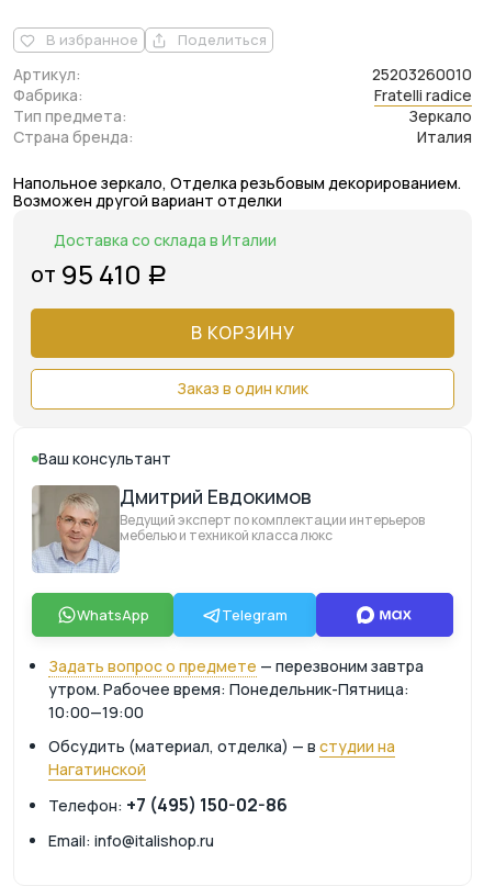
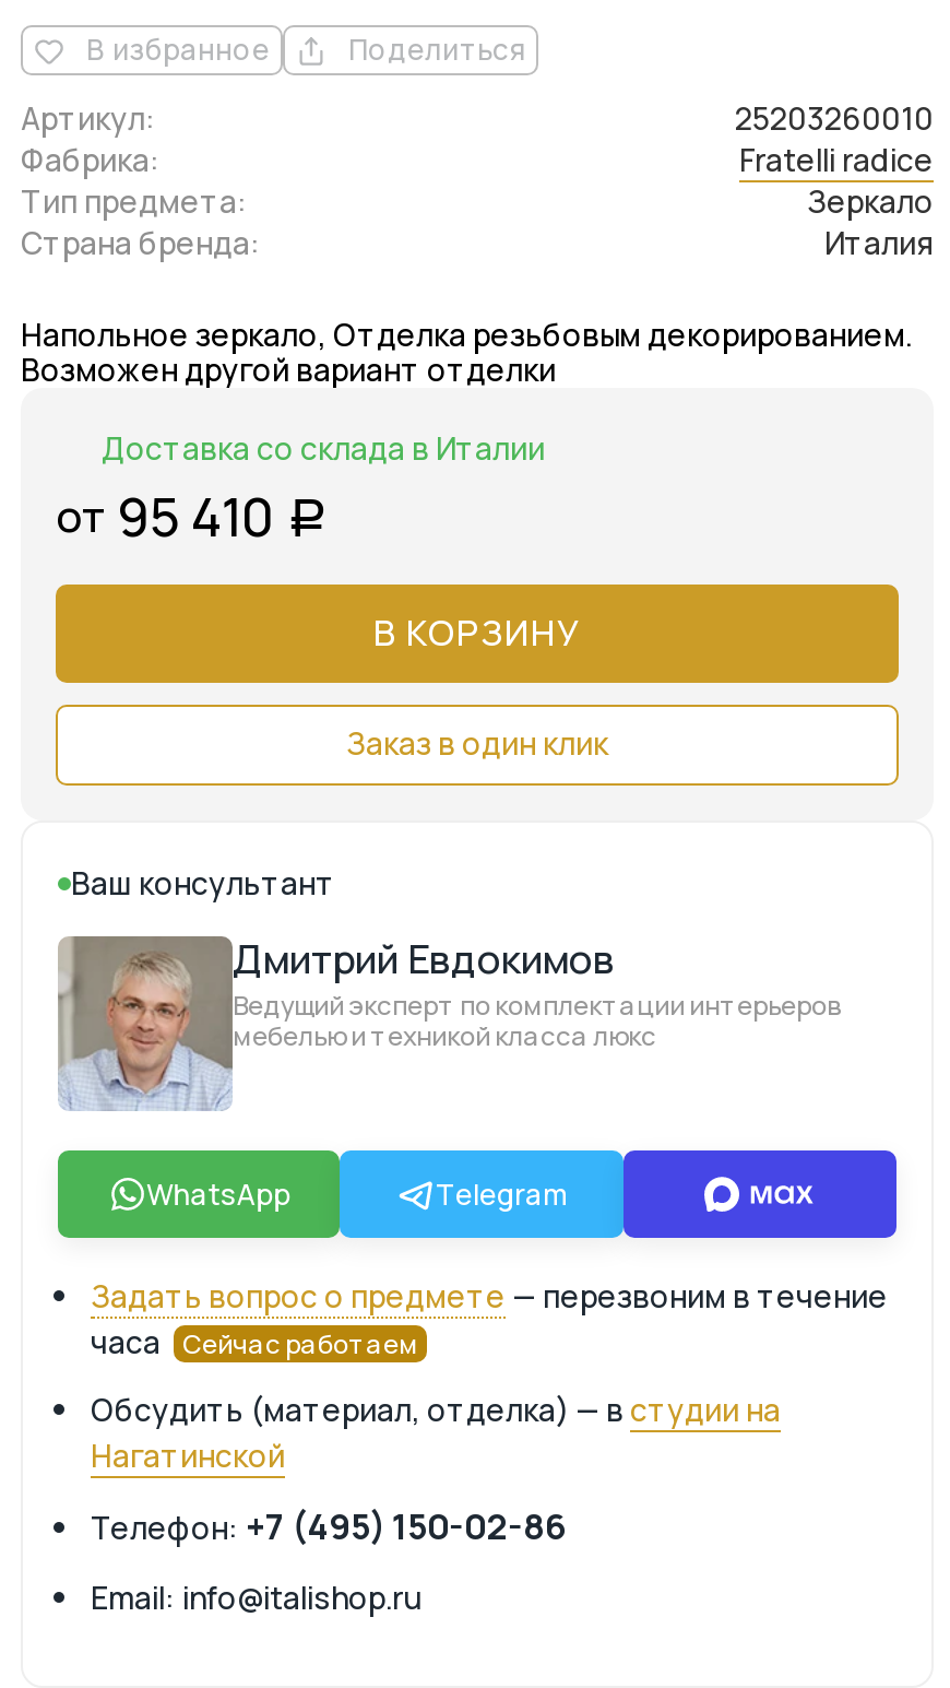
- Задать вопрос о предмете — перезвоним завтра
- утром. Рабочее время: Понедельник-Пятница:
- 10:00—19:00
+ Задать вопрос о предмете — перезвоним в течение
+ часа Сейчас работаем
